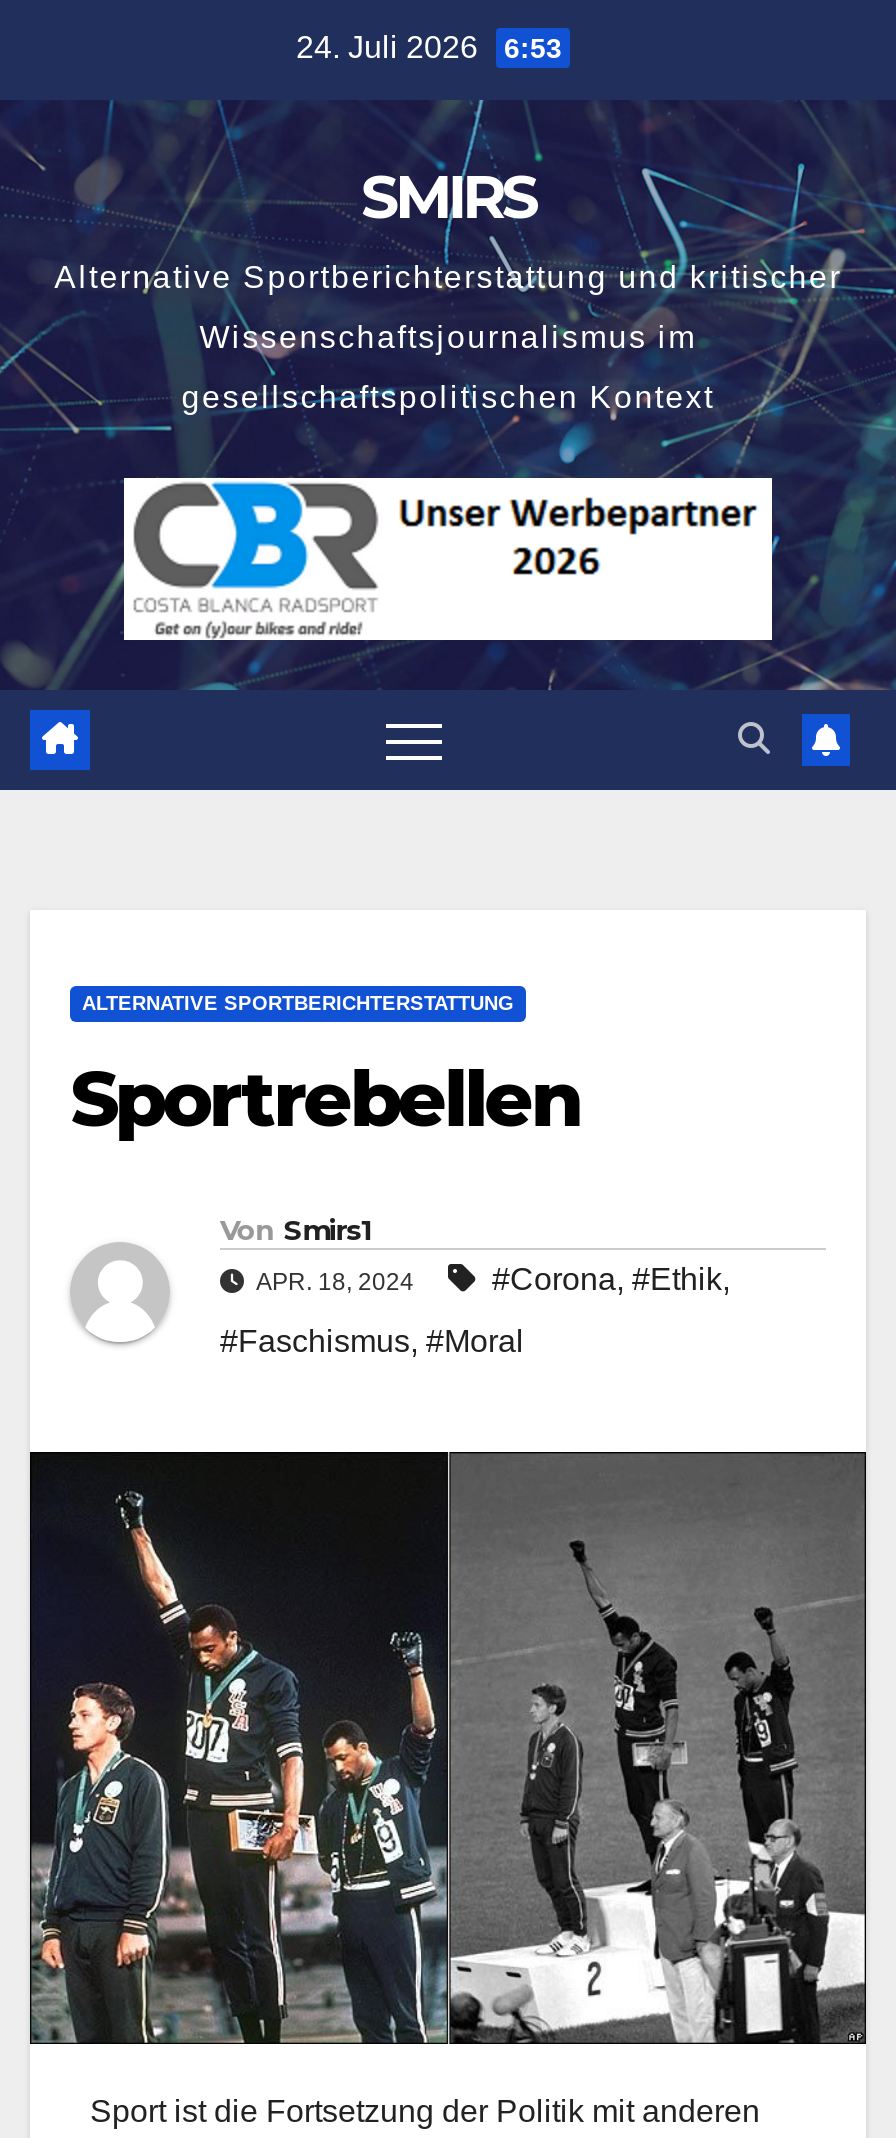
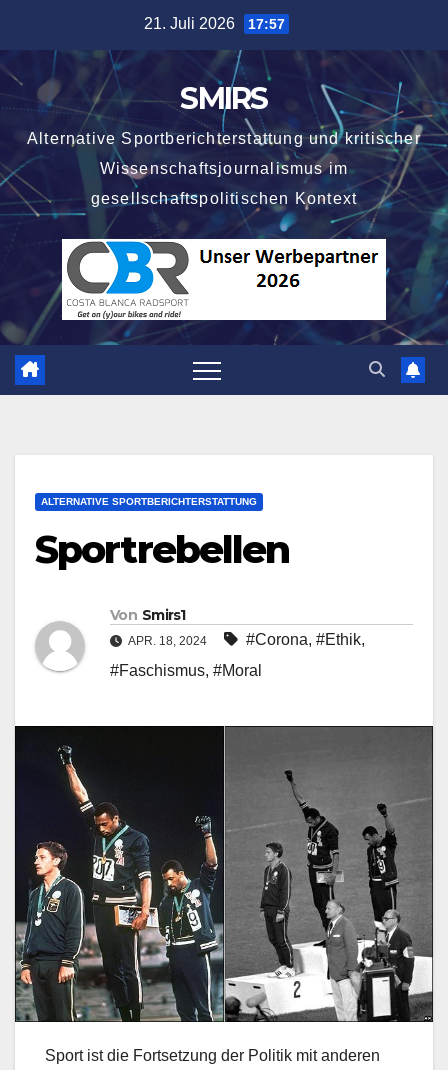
- 24. Juli 2026 6:53
+ 21. Juli 2026 17:57
